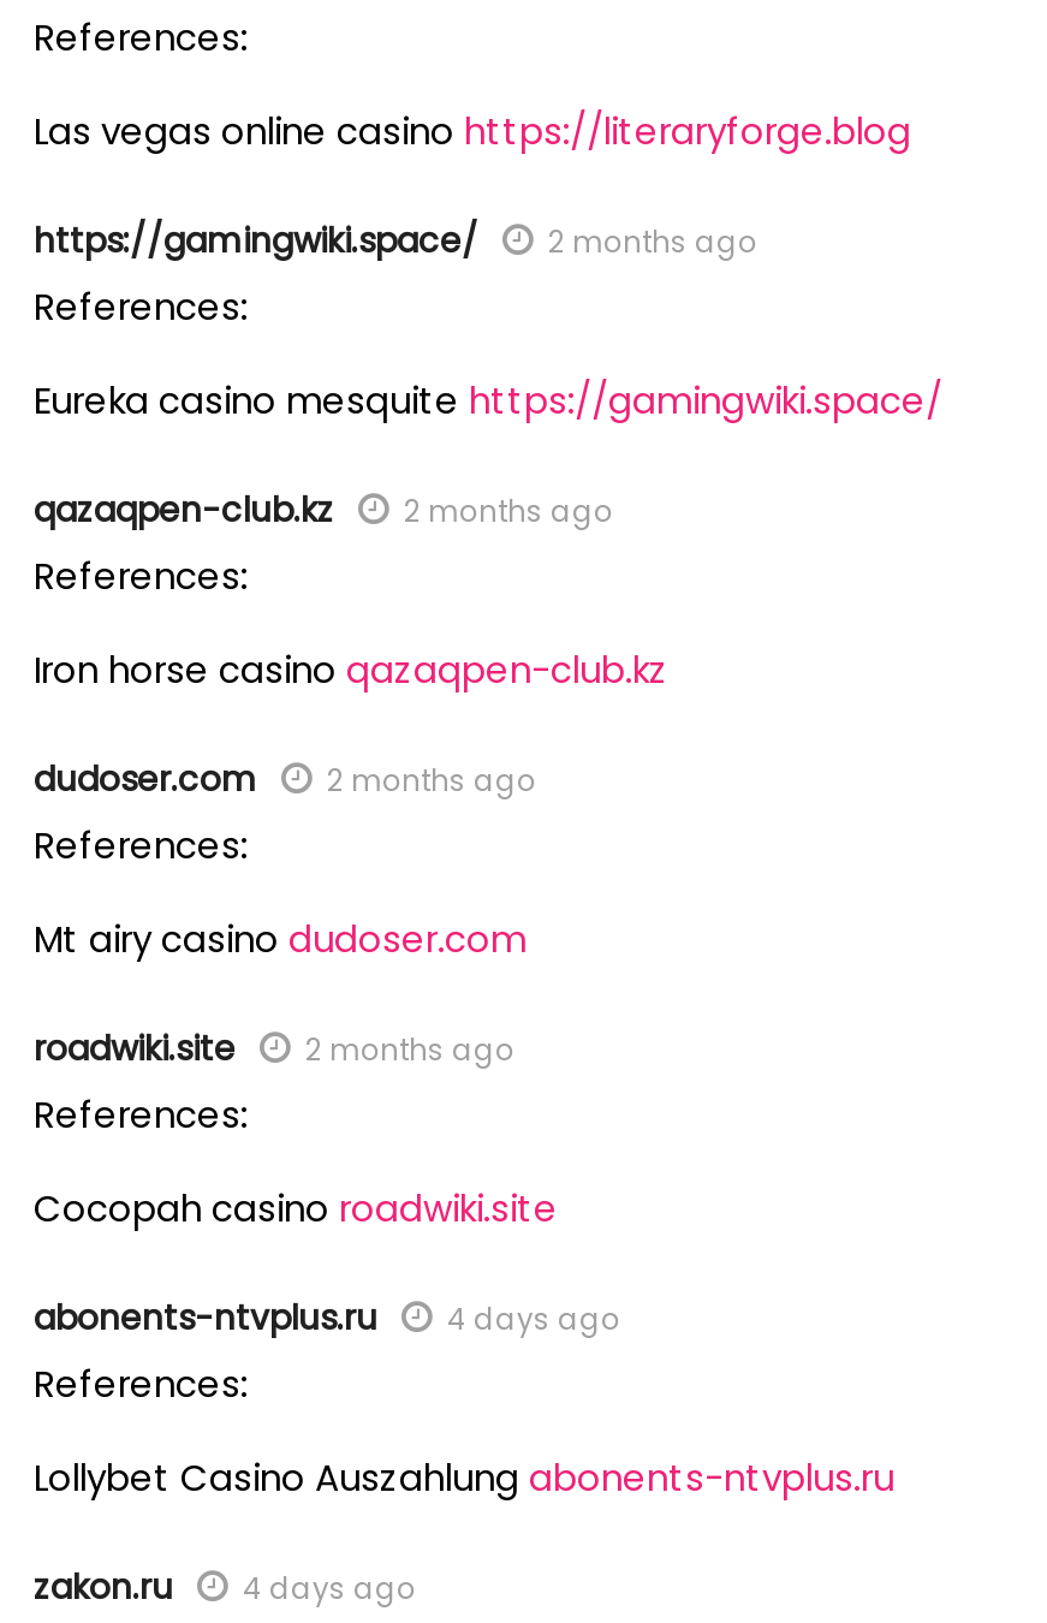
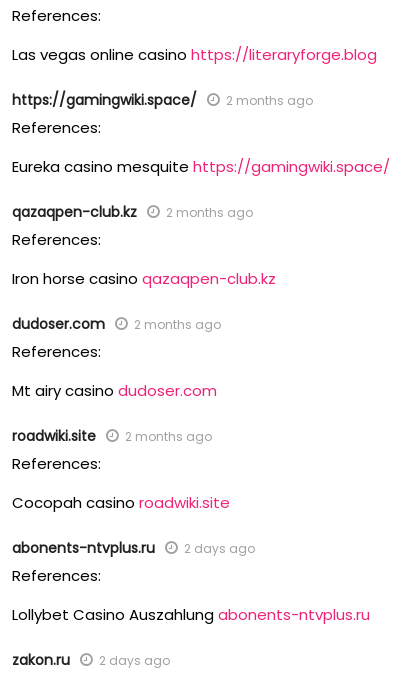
- abonents-ntvplus.ru 4 days ago
+ abonents-ntvplus.ru 2 days ago

- zakon.ru 4 days ago
+ zakon.ru 2 days ago
